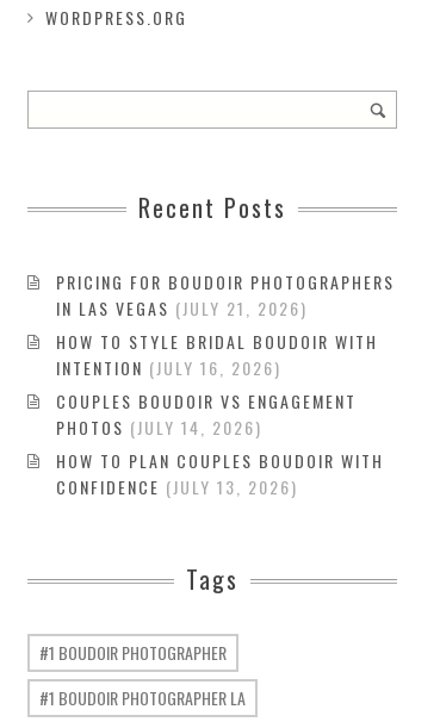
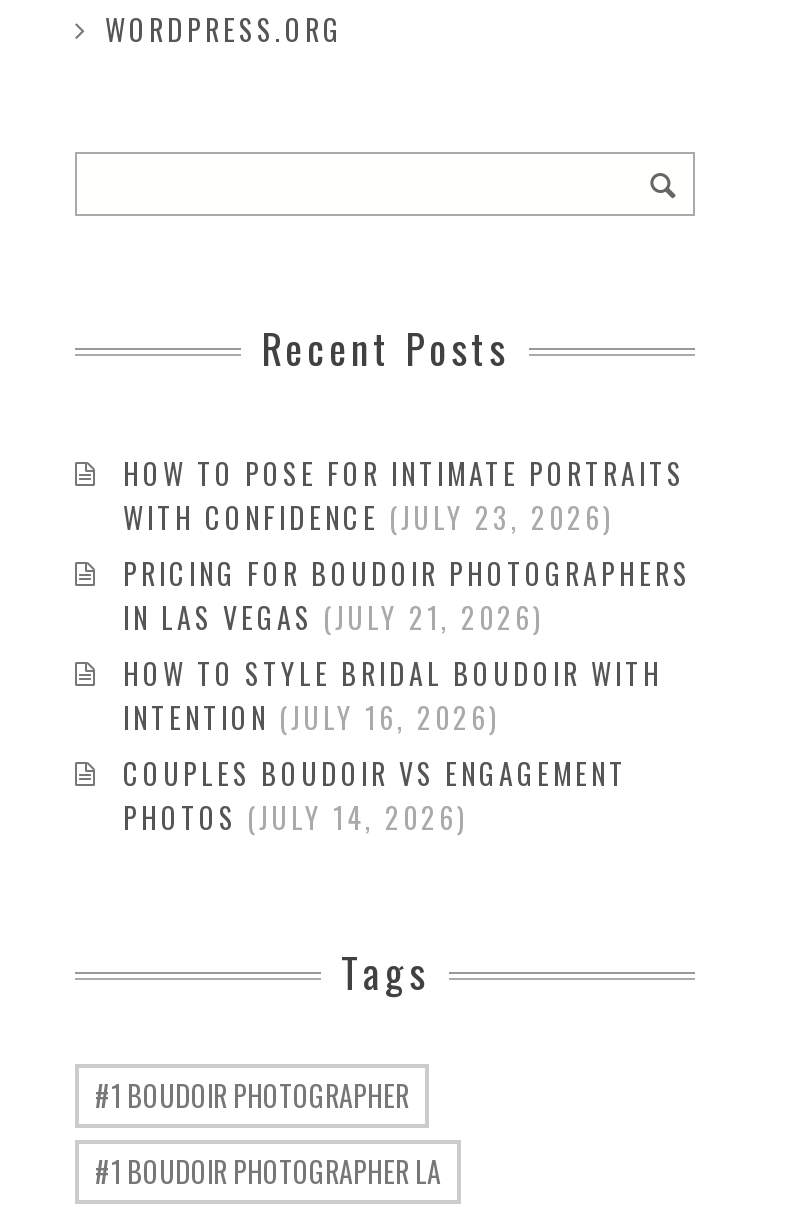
+ HOW TO POSE FOR INTIMATE PORTRAITS
+ WITH CONFIDENCE JULY 23, 2026

moved down: PRICING FOR BOUDOIR PHOTOGRAPHERS | IN LAS VEGAS JULY 21, 2026 | HOW TO STYLE BRIDAL BOUDOIR WITH | INTENTION JULY 16, 2026 | COUPLES BOUDOIR VS ENGAGEMENT | PHOTOS JULY 14, 2026

- HOW TO PLAN COUPLES BOUDOIR WITH
- CONFIDENCE JULY 13, 2026
